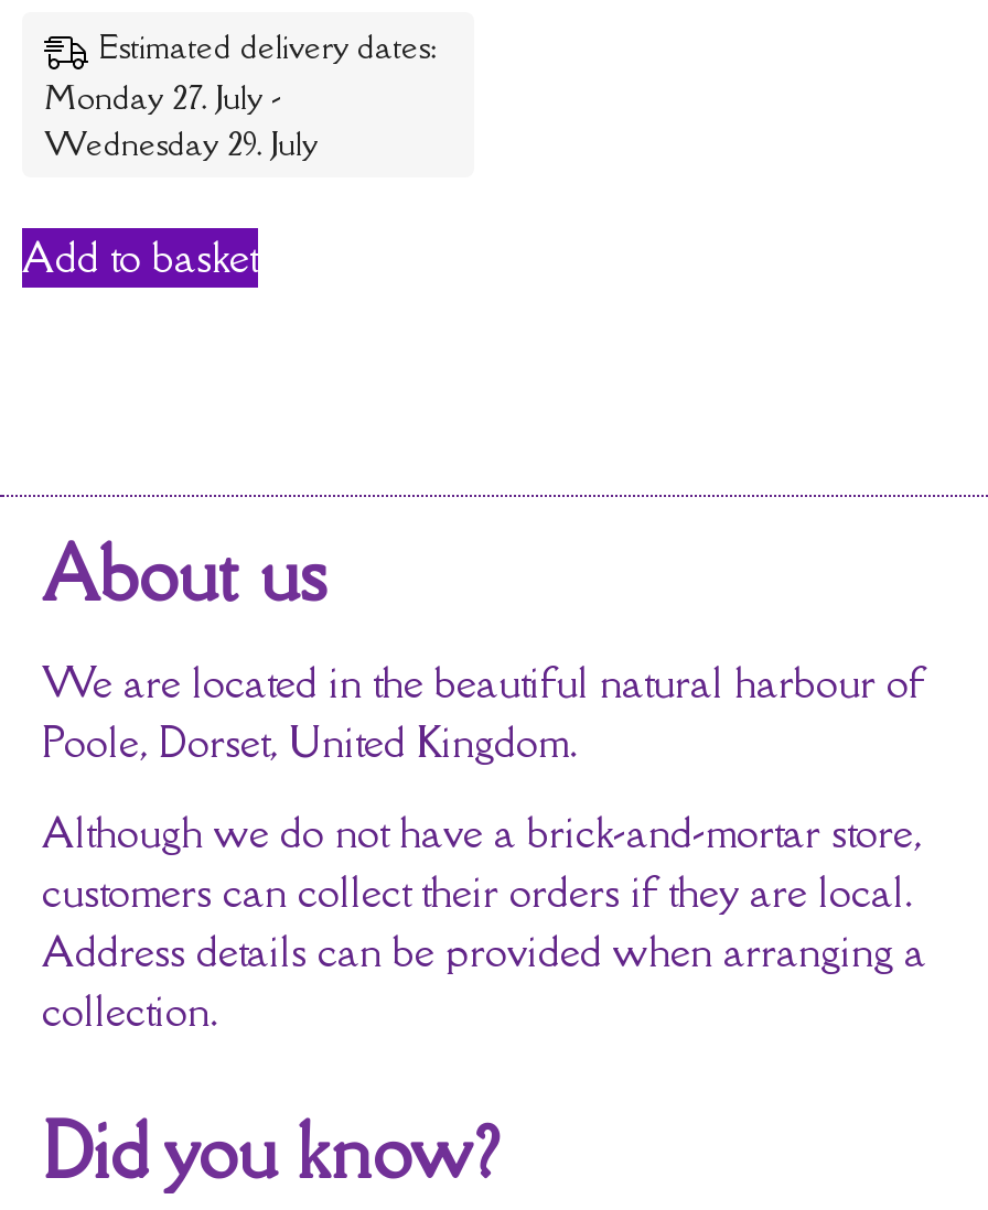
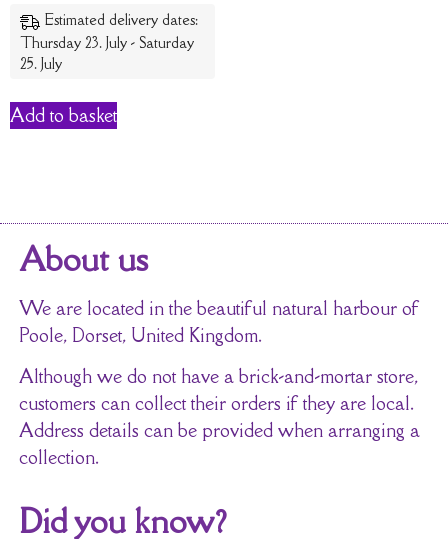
- Monday 27. July -
- Wednesday 29. July
+ Thursday 23. July - Saturday
+ 25. July
